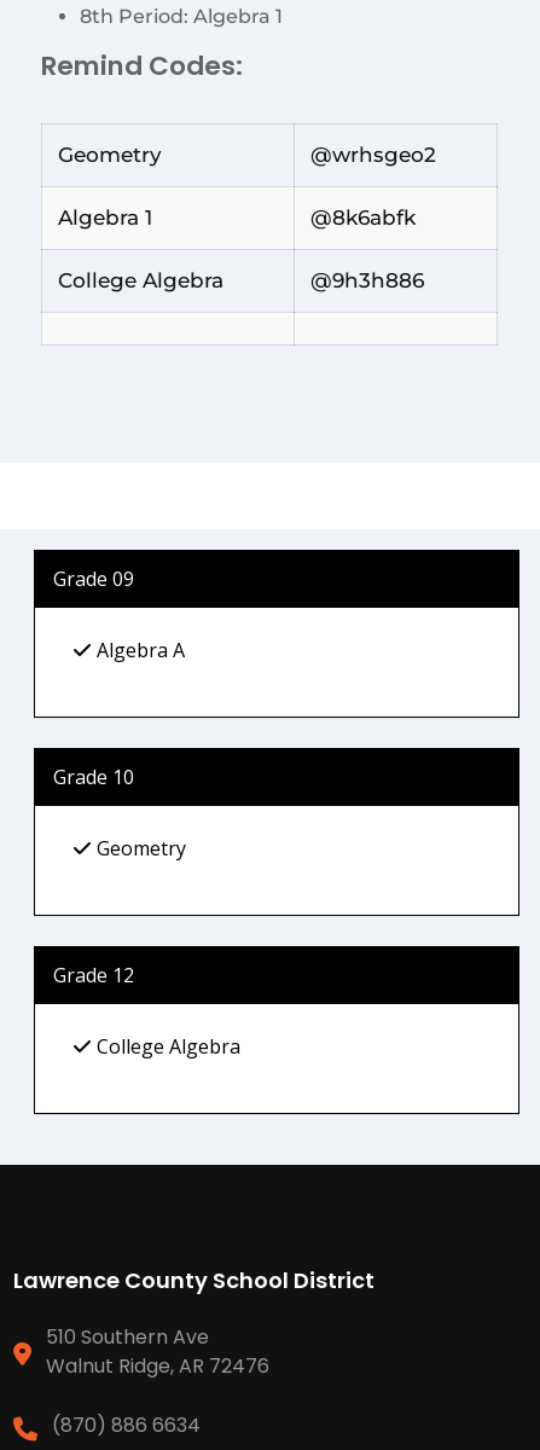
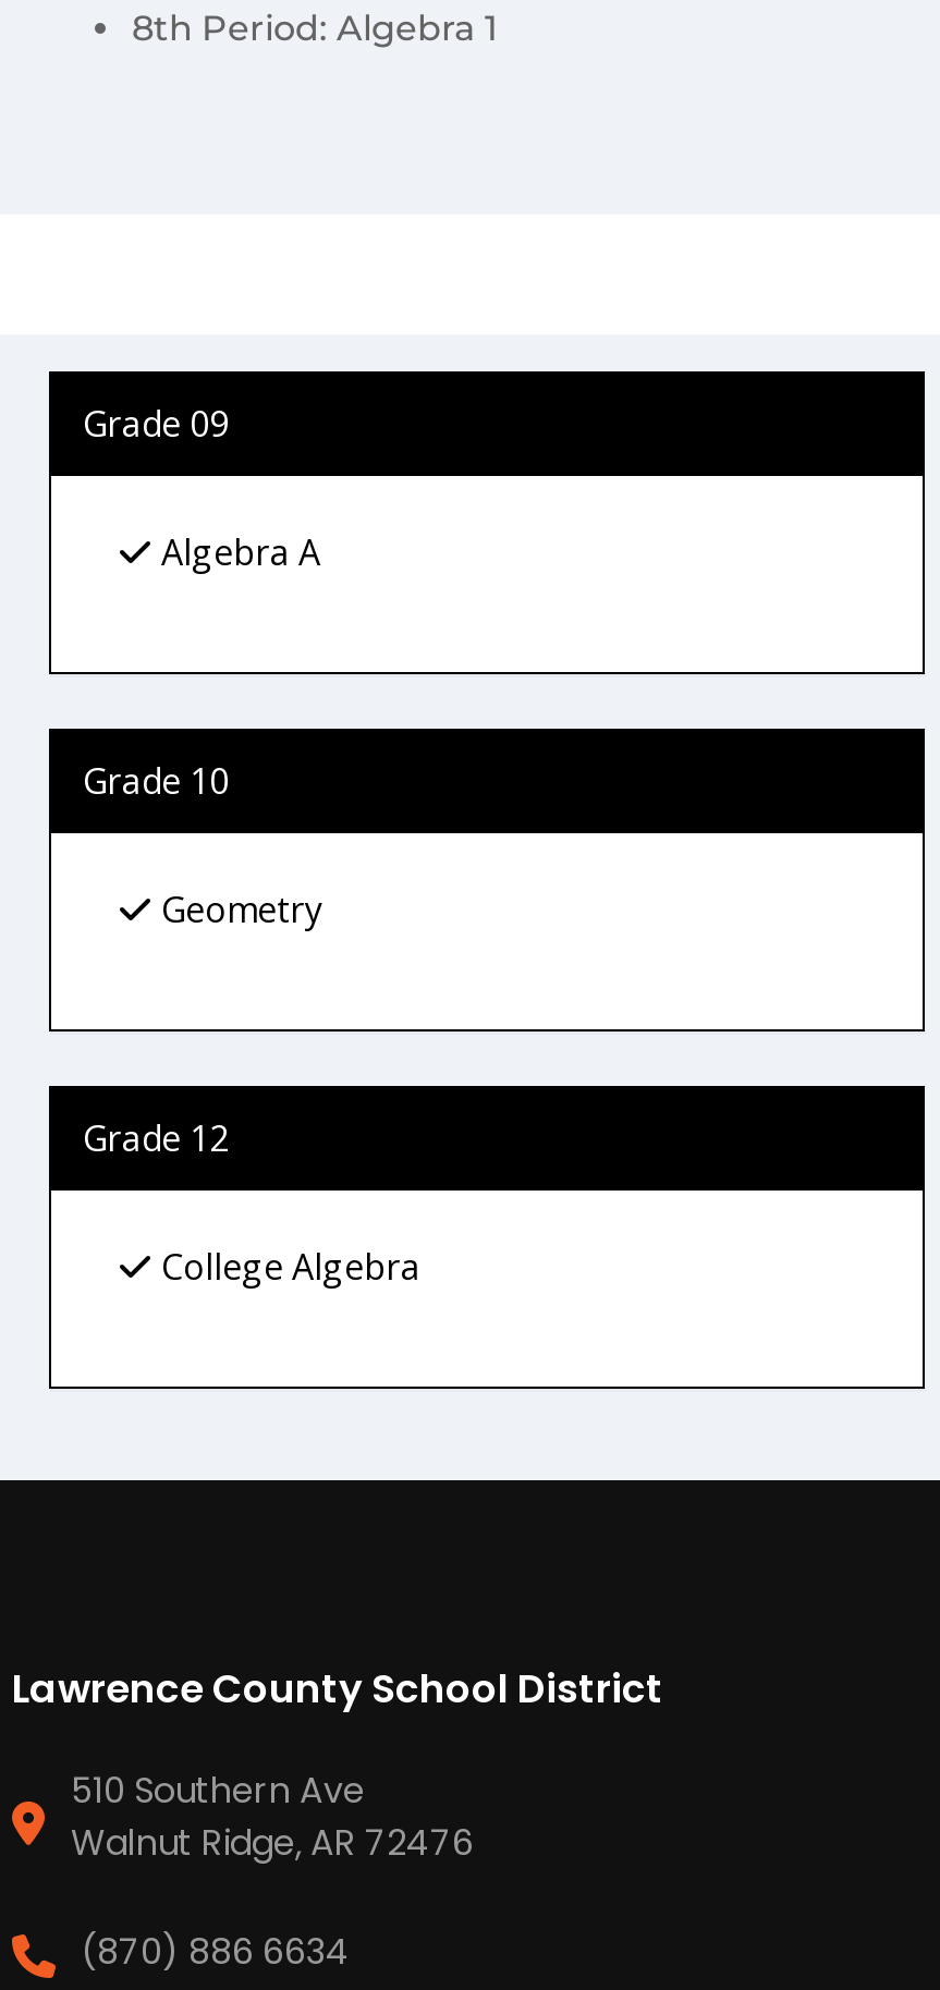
- Remind Codes:
- Geometry
- @wrhsgeo2
- Algebra 1
- @8k6abfk
- College Algebra
- @9h3h886
